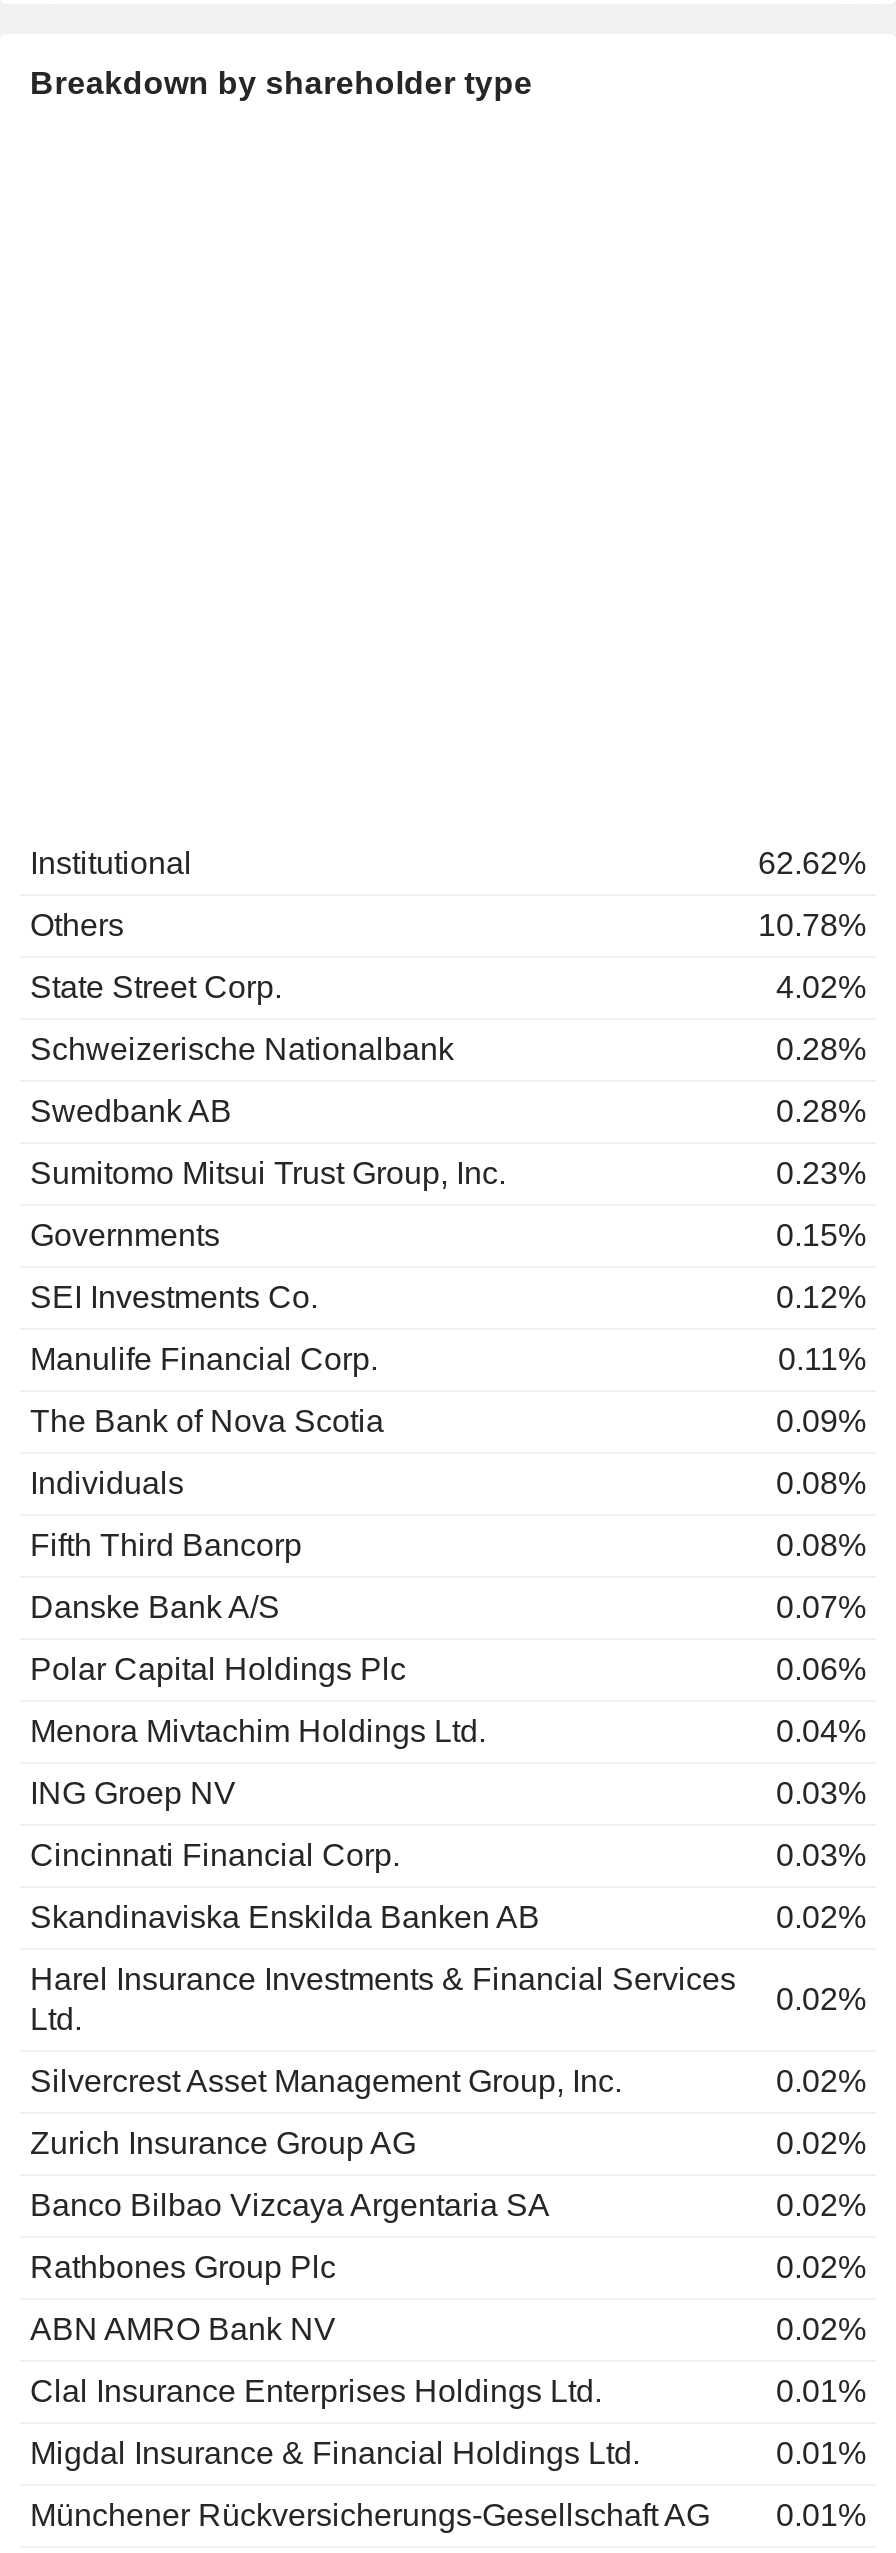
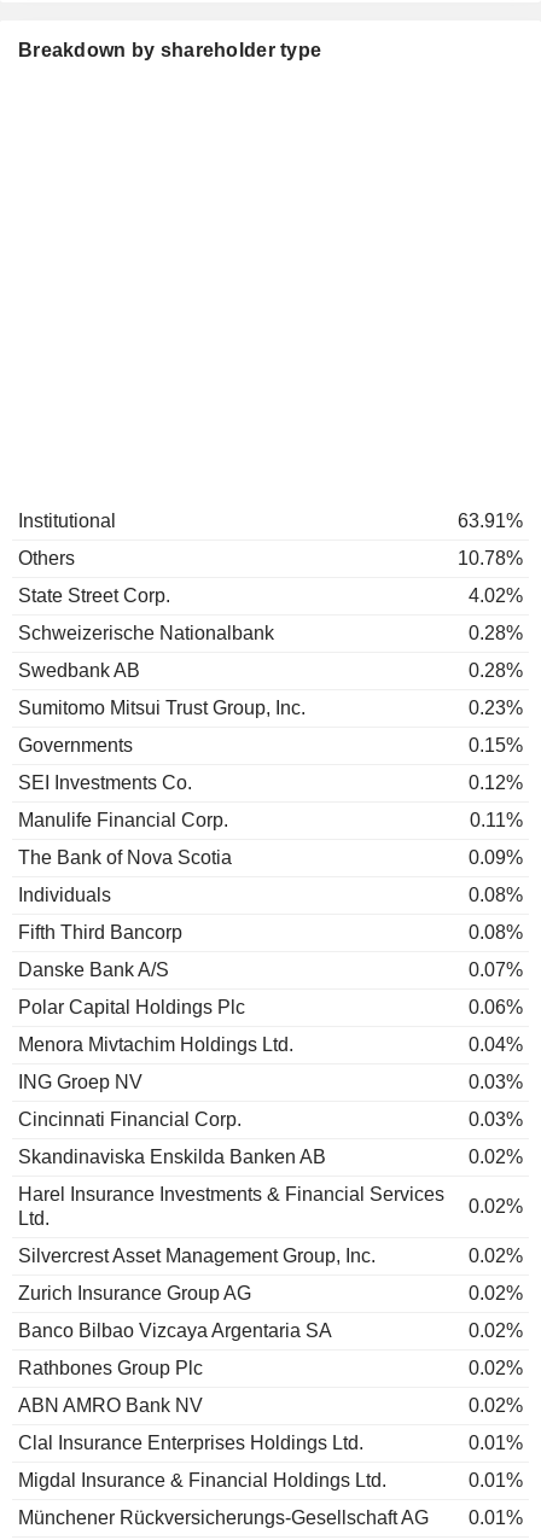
- 62.62%
+ 63.91%
